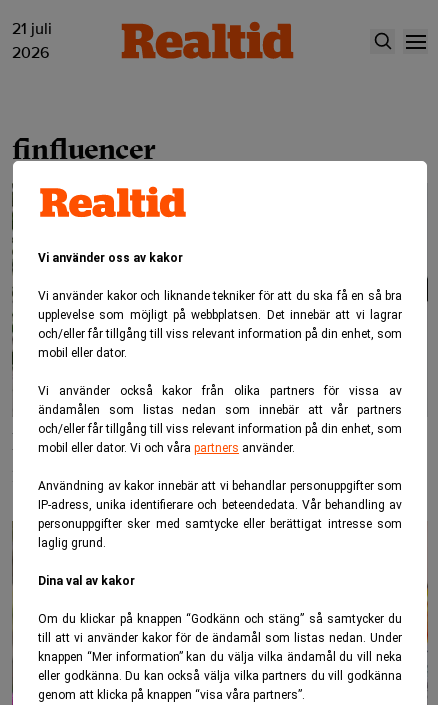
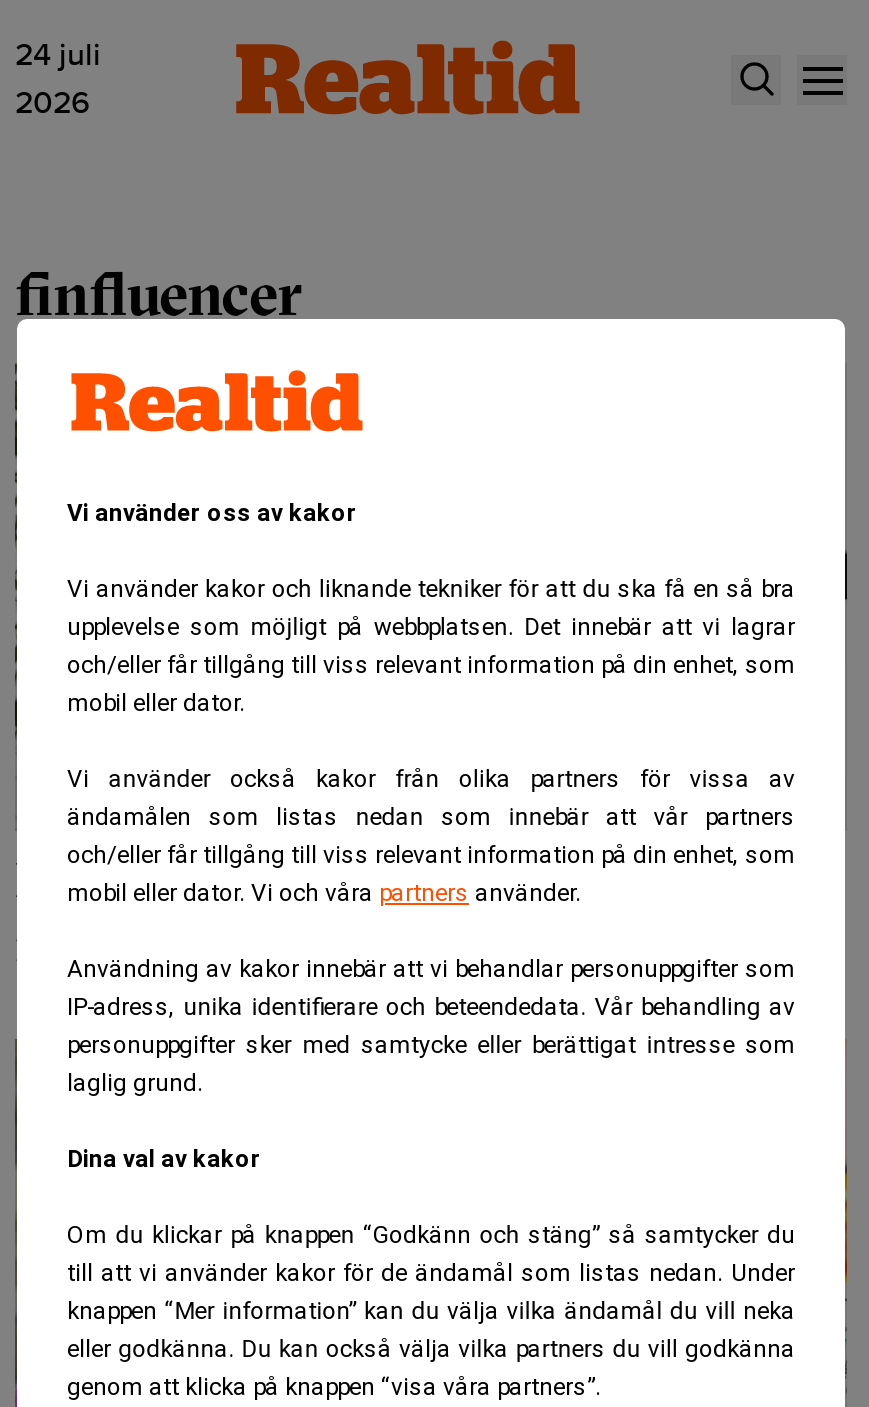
- 21 juli
+ 24 juli
